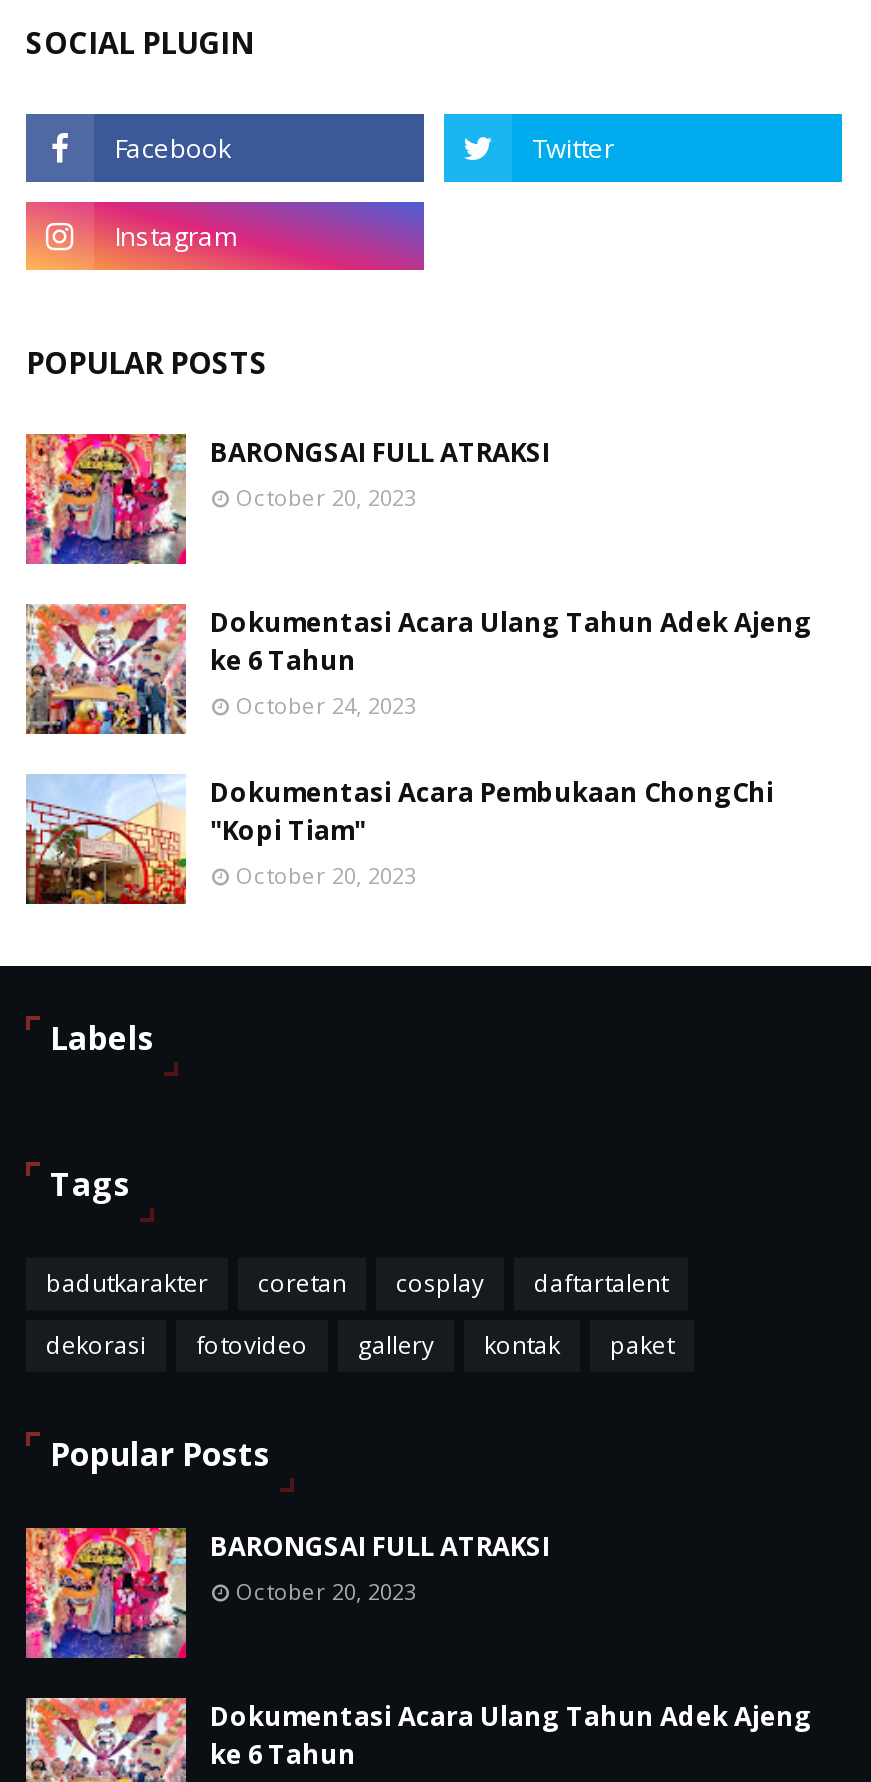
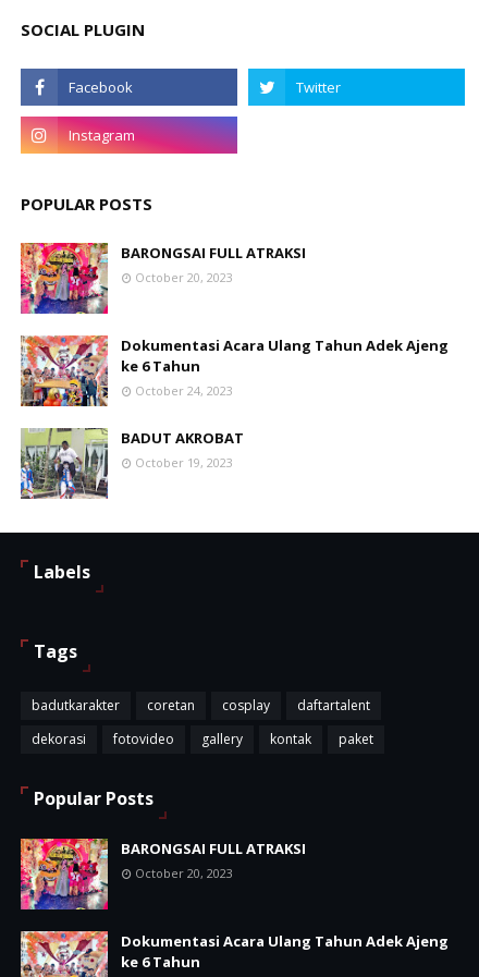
- [image]
- Dokumentasi Acara Pembukaan ChongChi
- "Kopi Tiam"
- October 20, 2023
+ [image]
+ BADUT AKROBAT
+ October 19, 2023
